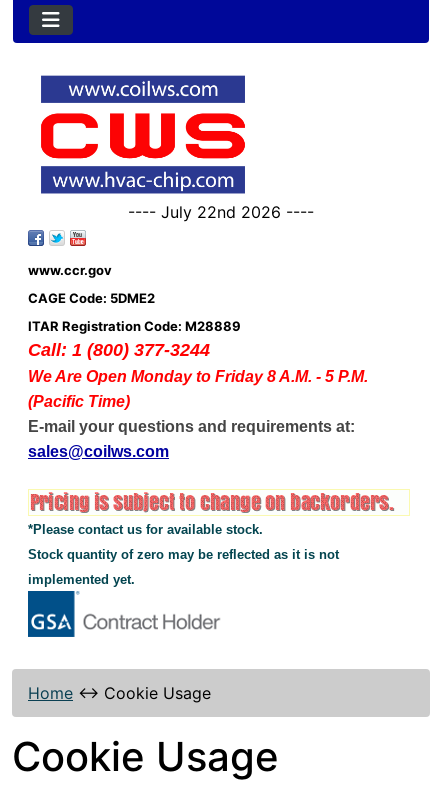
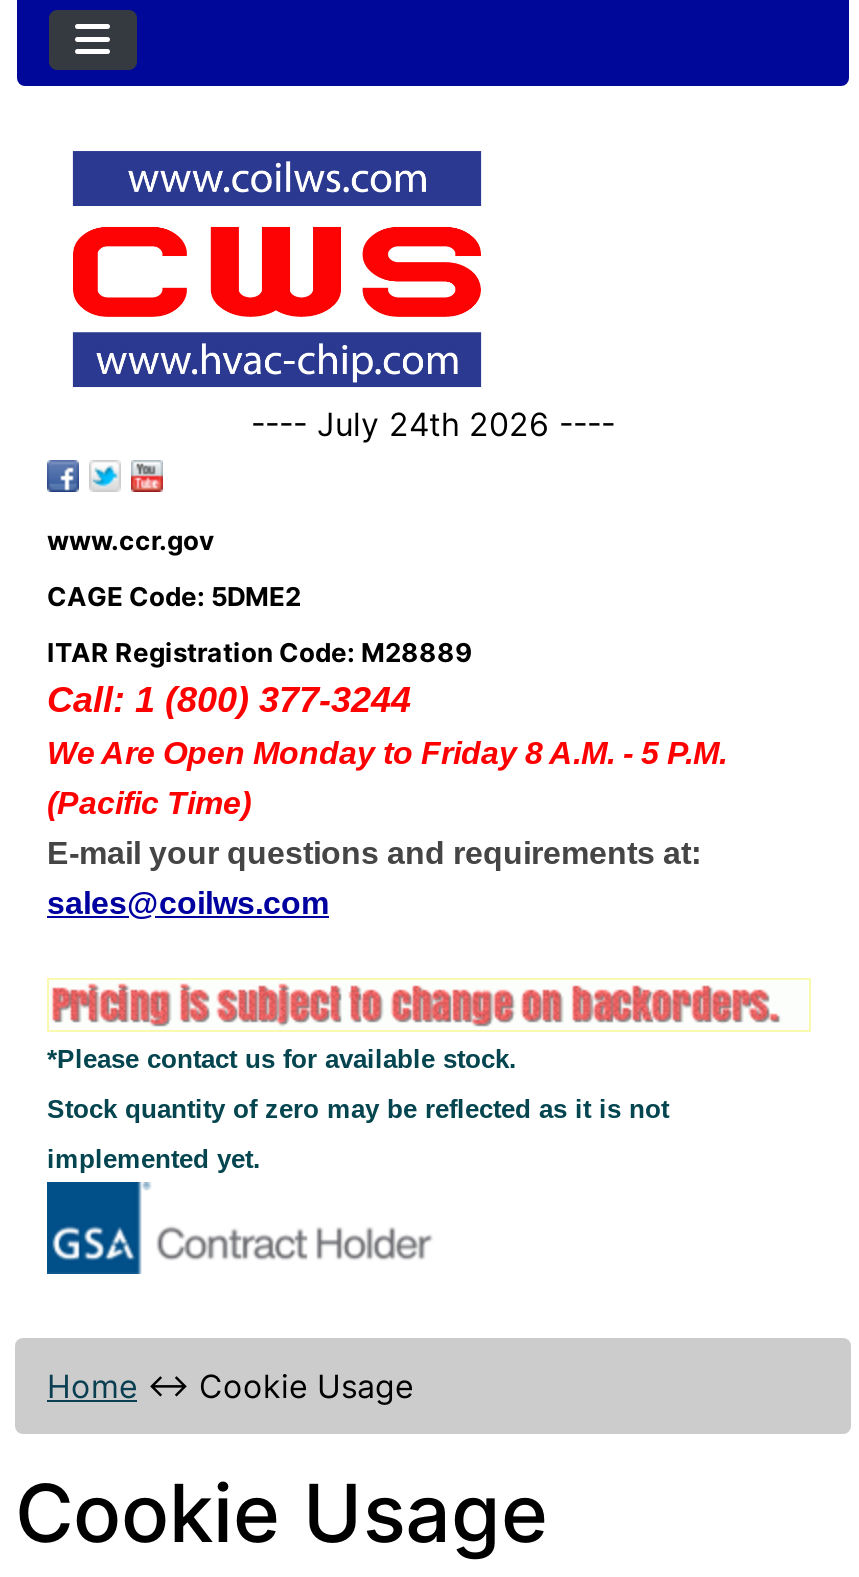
- ---- July 22nd 2026 ----
+ ---- July 24th 2026 ----
